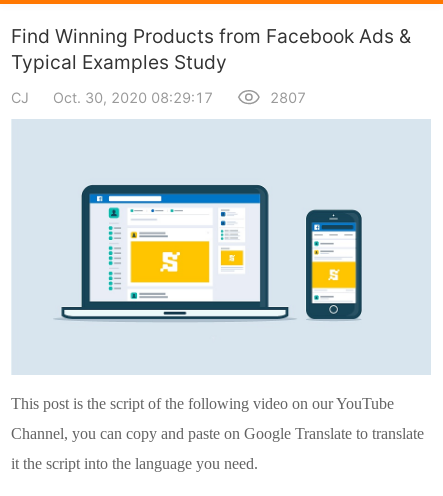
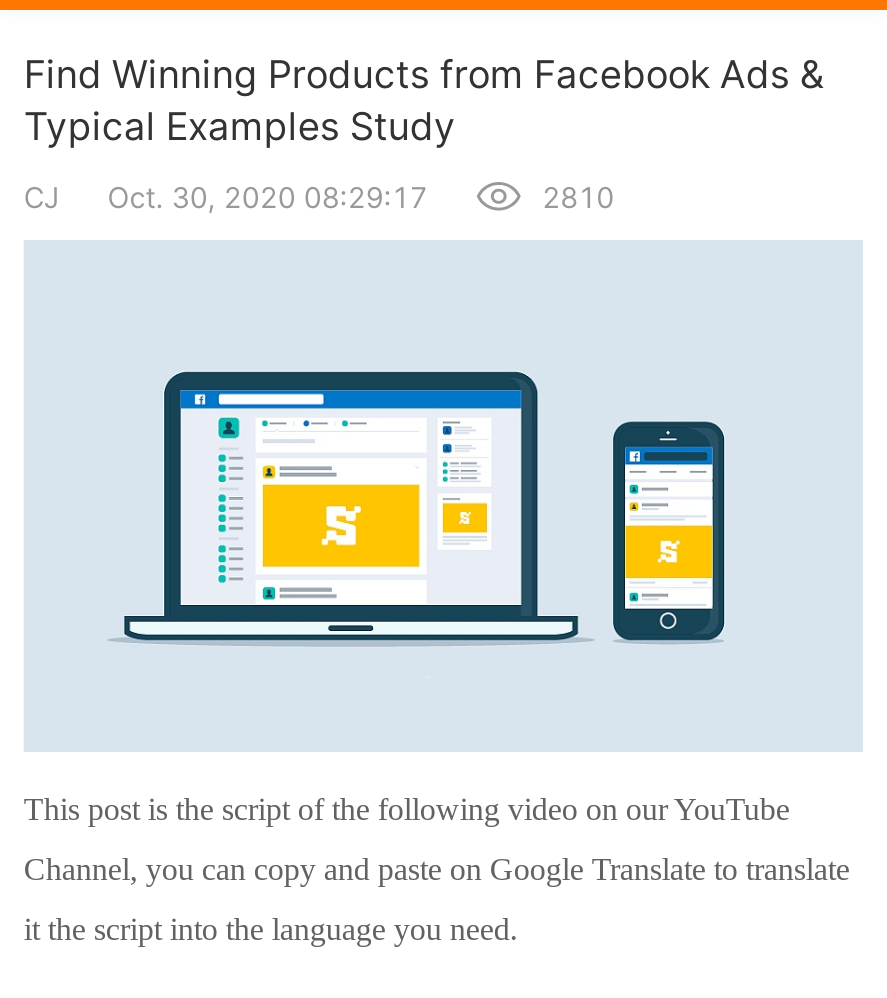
- 2807
+ 2810
